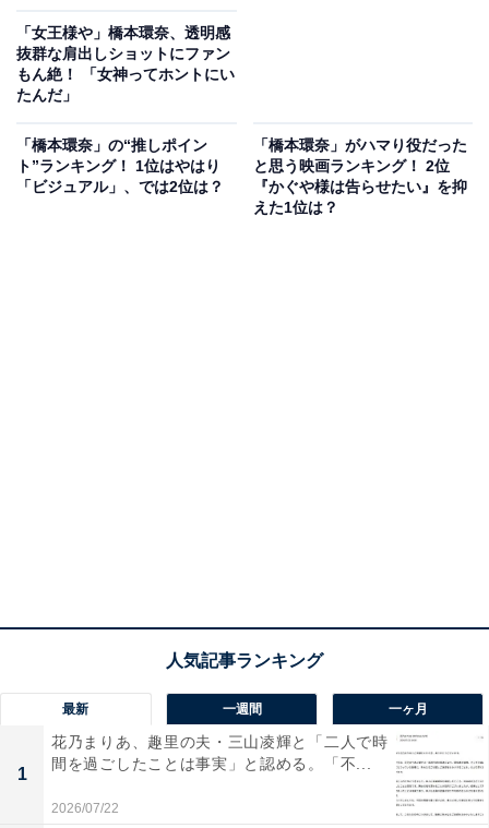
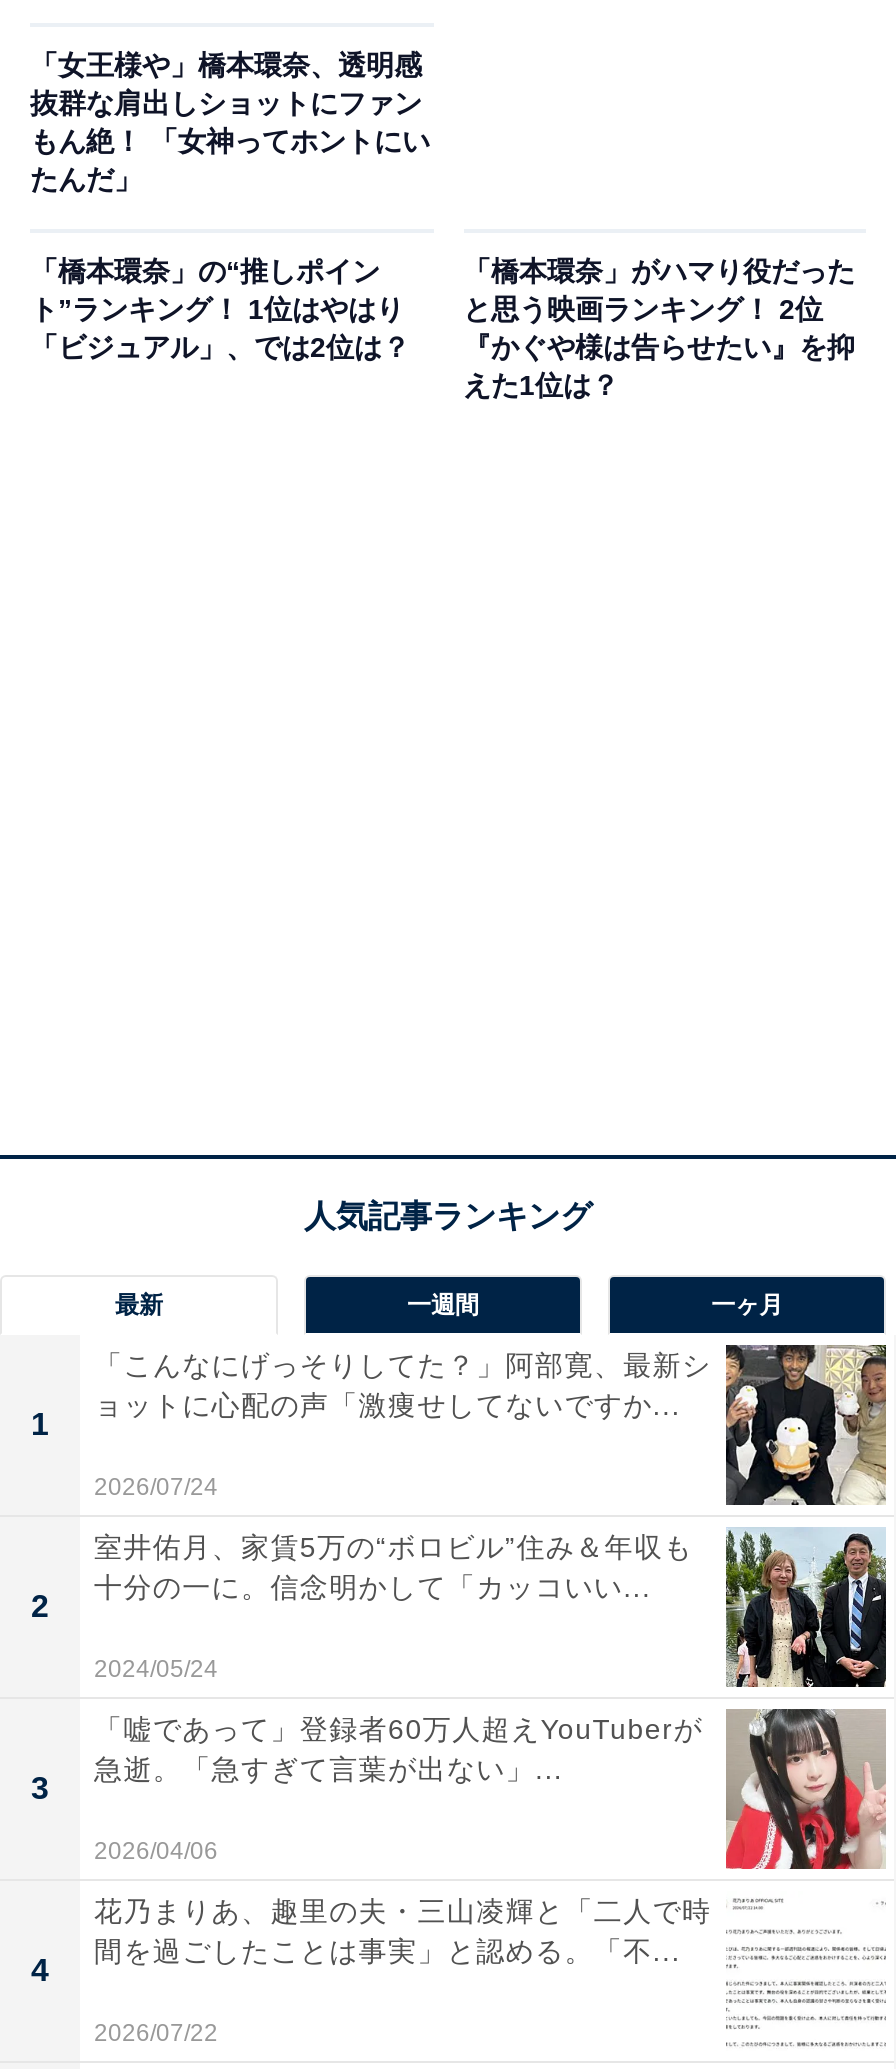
+ [image]
+ 「こんなにげっそりしてた？」阿部寛、最新シ
+ ョットに心配の声「激痩せしてないですか...
+ 2026/07/24

+ 4

+ 2

+ 3

+ [image]
+ 室井佑月、家賃5万の“ボロビル”住み＆年収も
+ 十分の一に。信念明かして「カッコいい...
+ 2024/05/24

+ [image]
+ 「嘘であって」登録者60万人超えYouTuberが
+ 急逝。「急すぎて言葉が出ない」...
+ 2026/04/06
